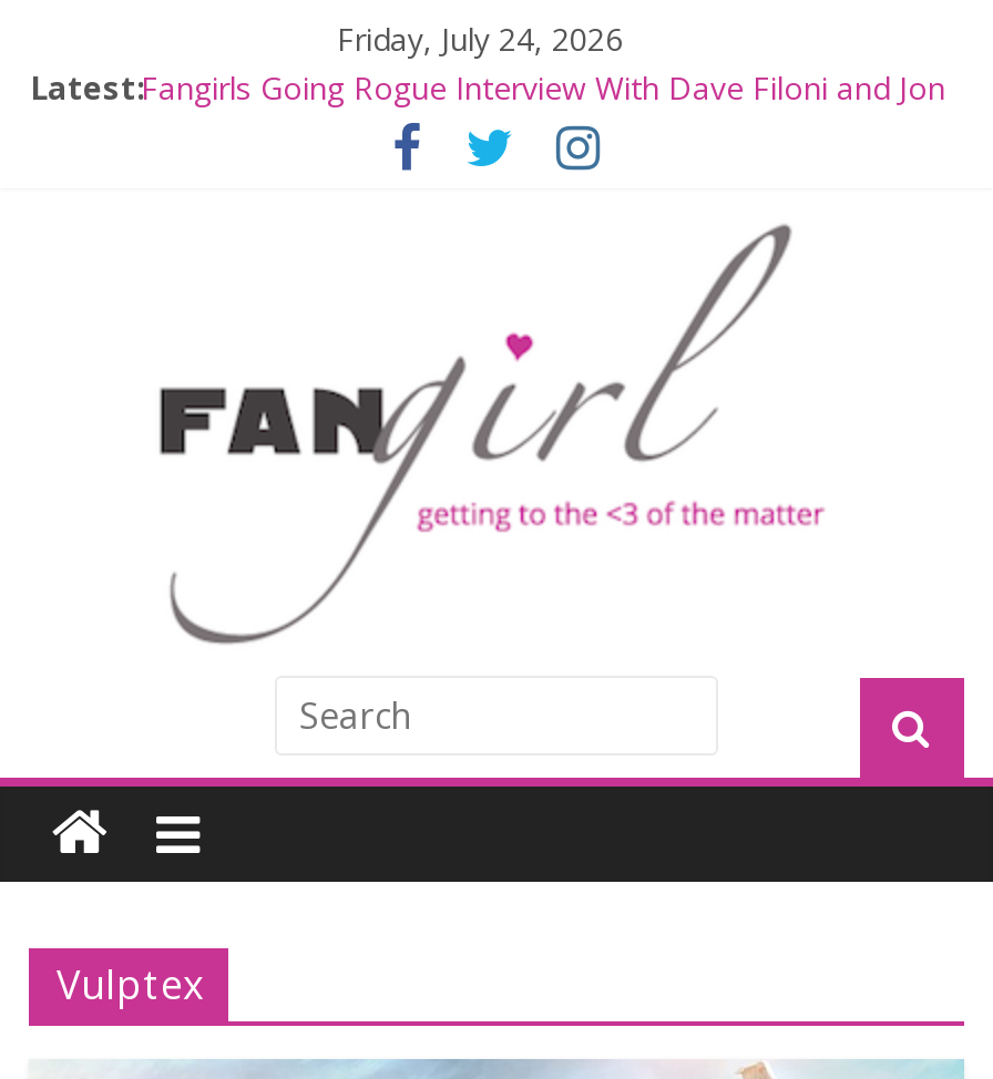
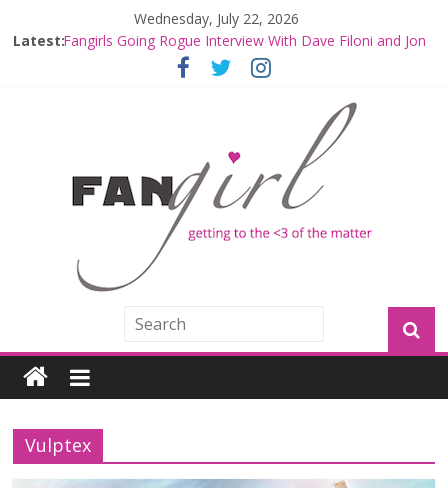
- Friday, July 24, 2026
+ Wednesday, July 22, 2026
